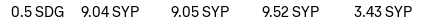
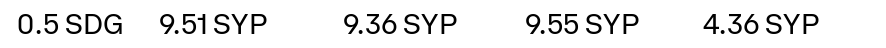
- 9.04 SYP
+ 9.51 SYP

- 9.05 SYP
+ 9.36 SYP

- 9.52 SYP
+ 9.55 SYP

- 3.43 SYP
+ 4.36 SYP
